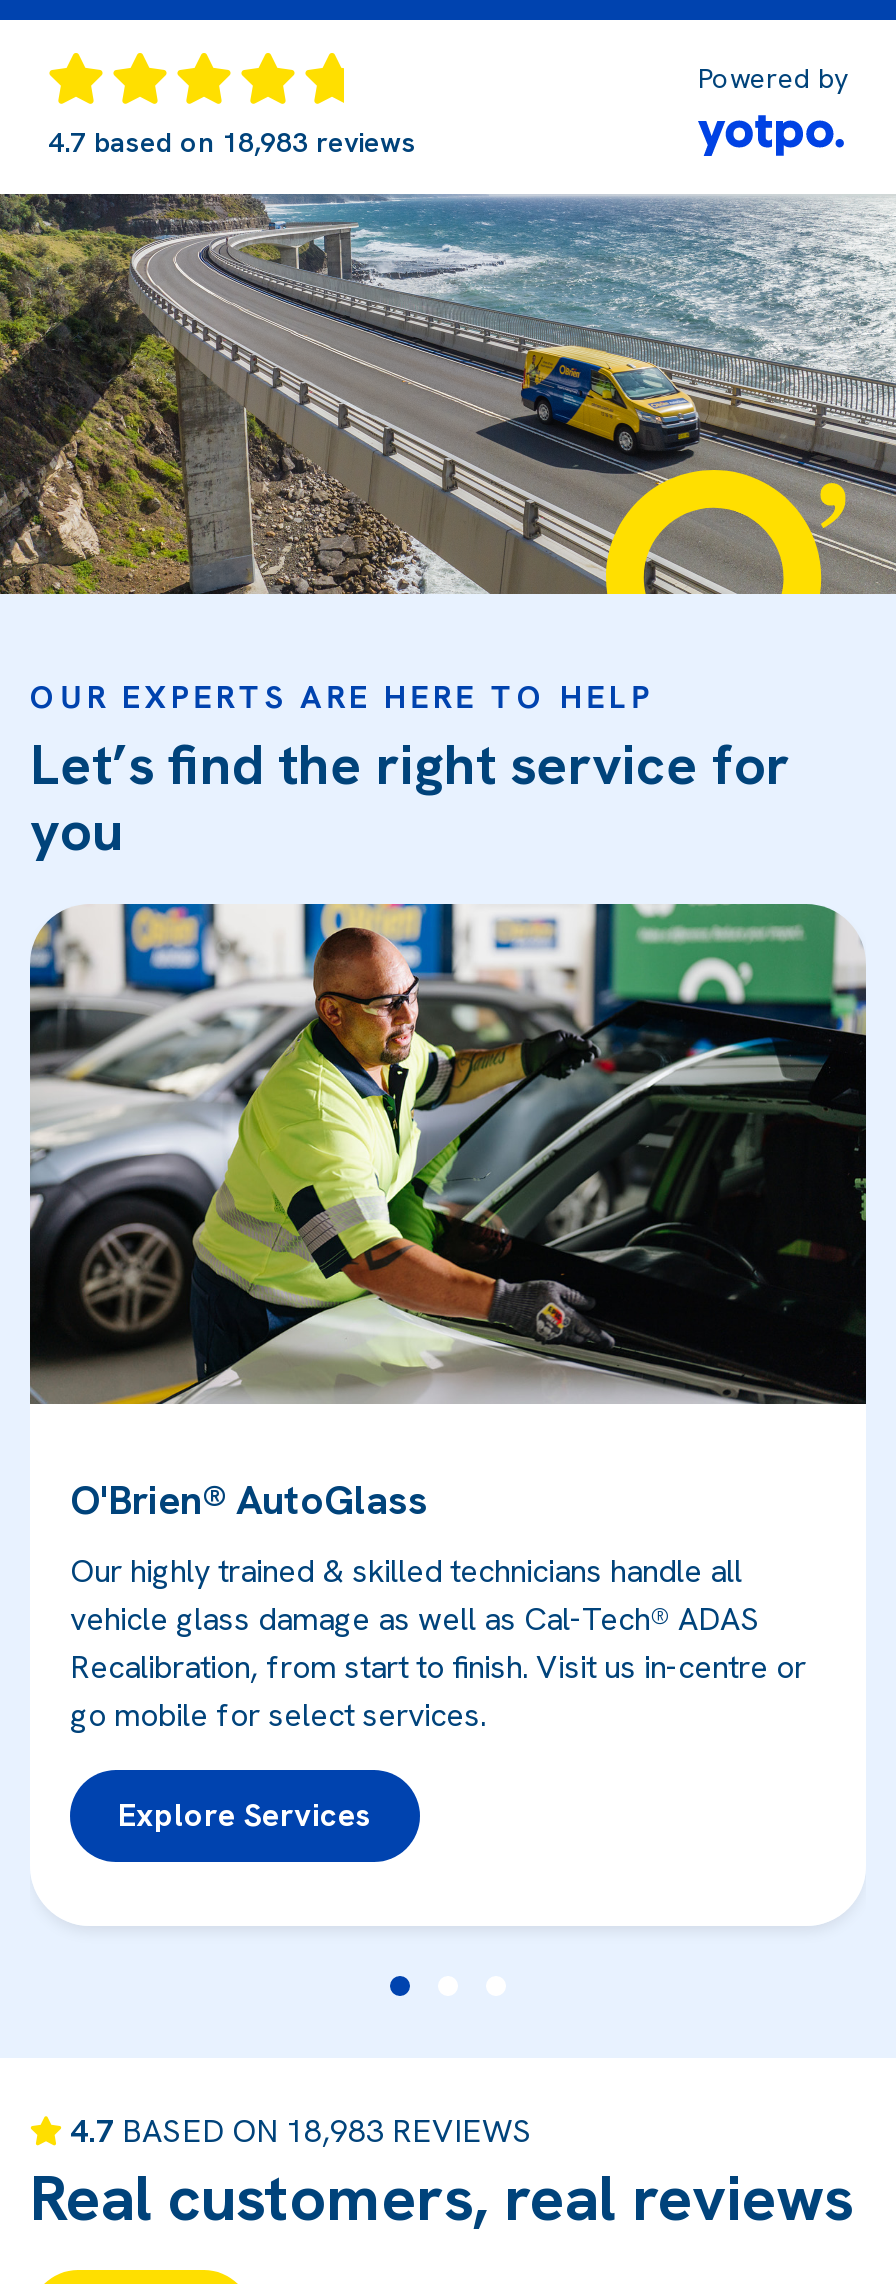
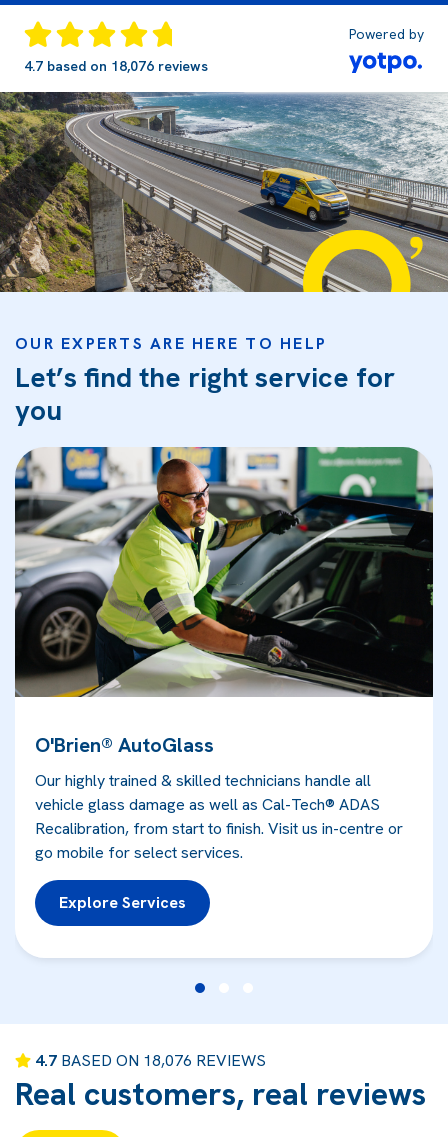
- 4.7 based on 18,983 reviews
+ 4.7 based on 18,076 reviews

- 4.7 BASED ON 18,983 REVIEWS
+ 4.7 BASED ON 18,076 REVIEWS
